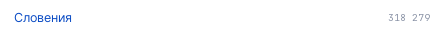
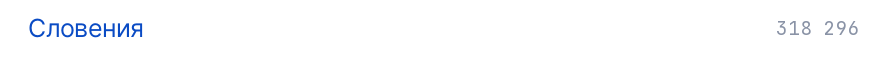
- 318 279
+ 318 296
